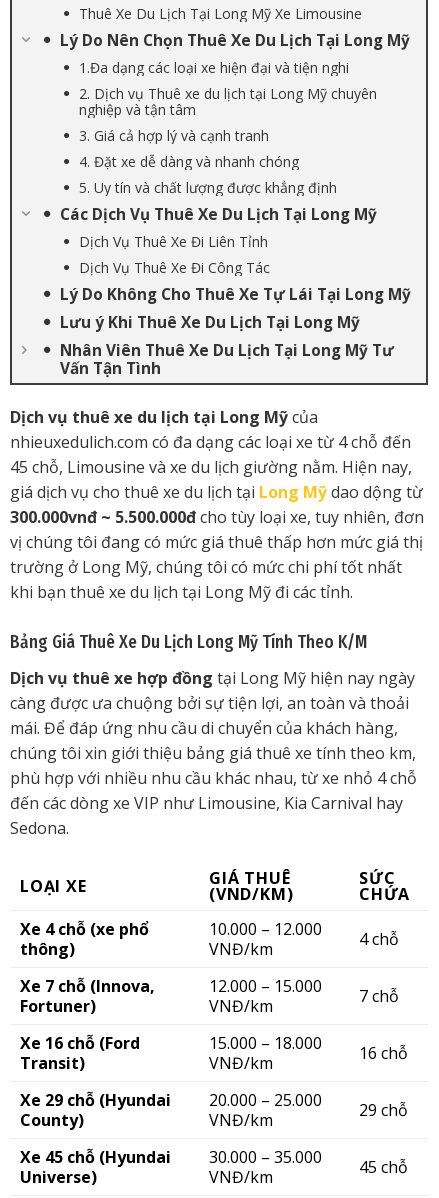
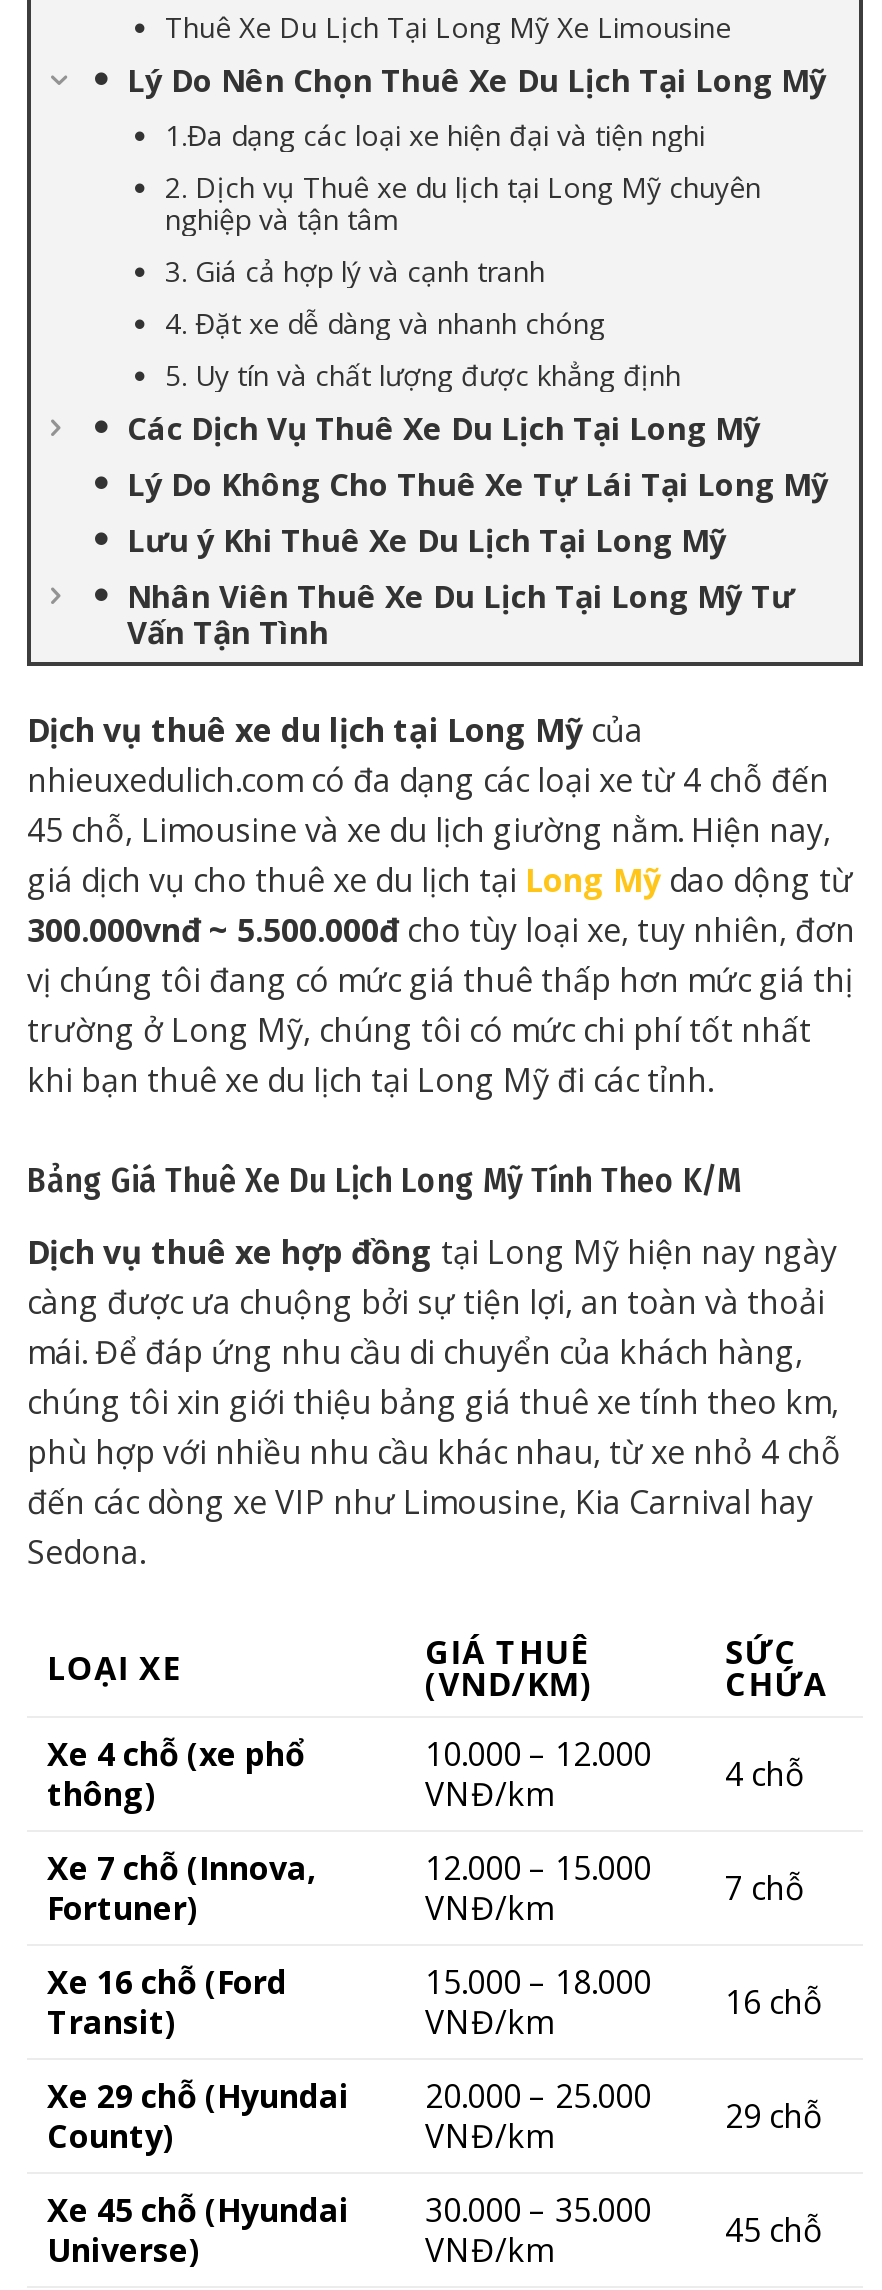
- Dịch Vụ Thuê Xe Đi Liên Tỉnh
- Dịch Vụ Thuê Xe Đi Công Tác
